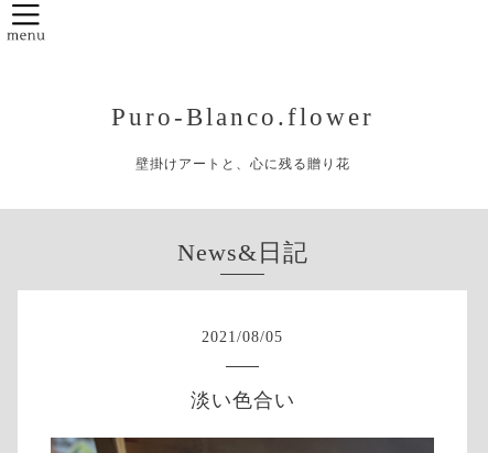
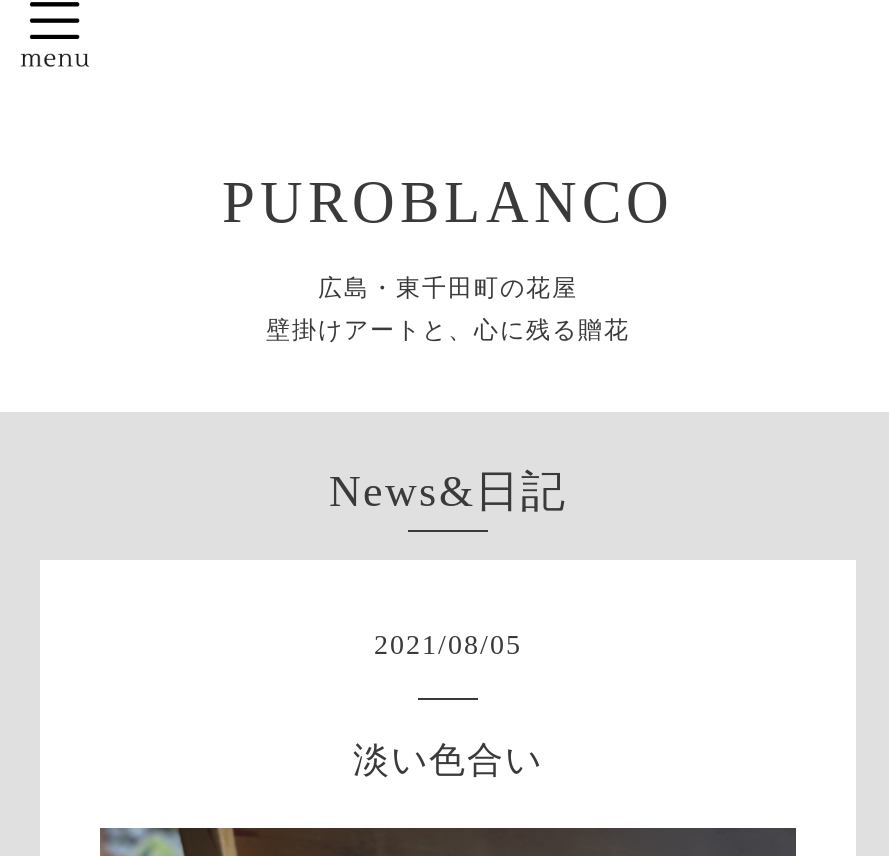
- Puro-Blanco.flower
- 壁掛けアートと、心に残る贈り花
+ PUROBLANCO
+ 広島・東千田町の花屋
+ 壁掛けアートと、心に残る贈花
